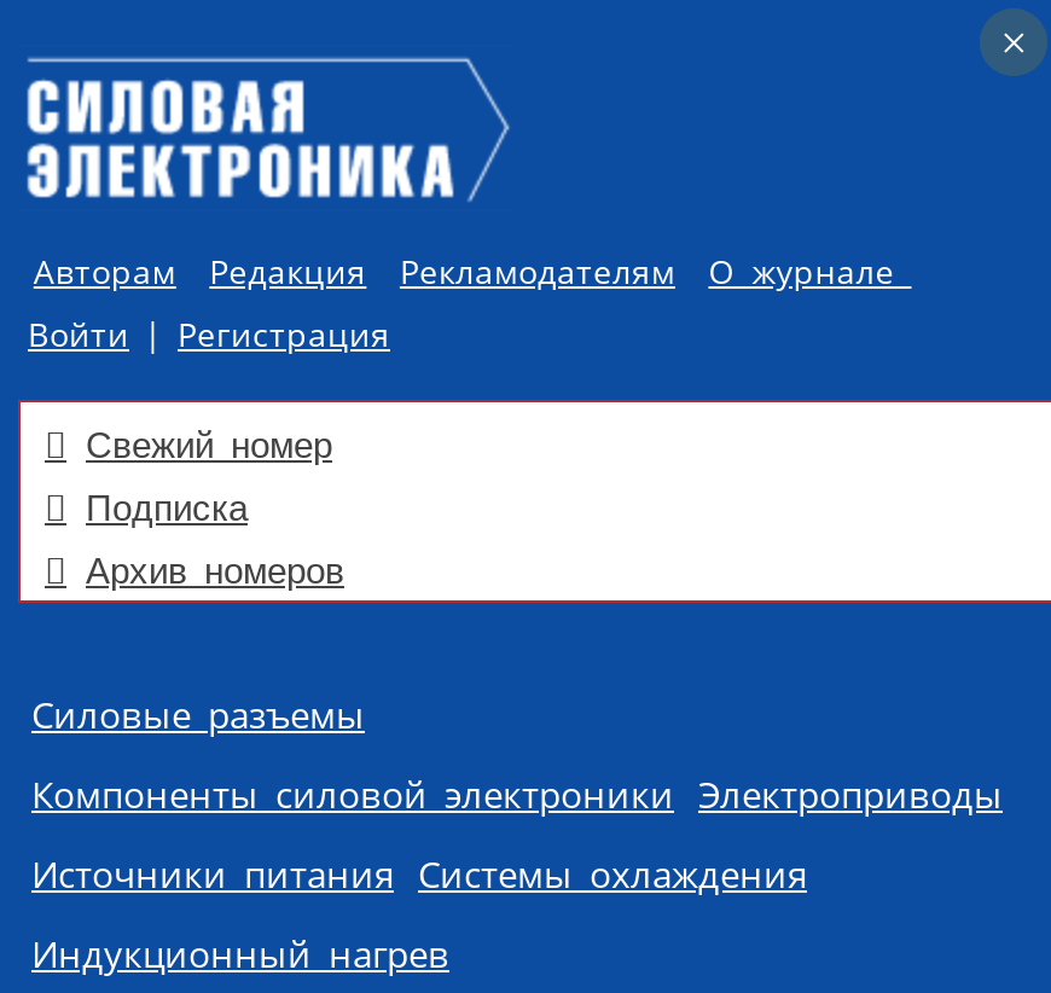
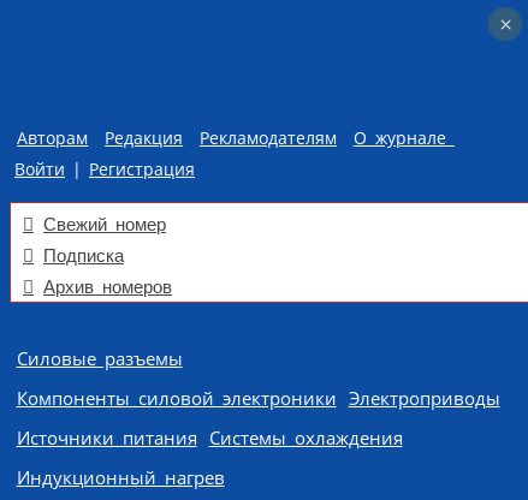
- [image]
